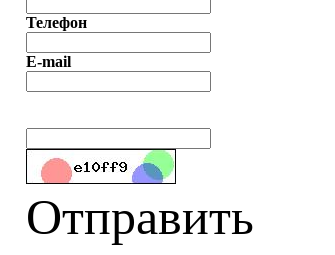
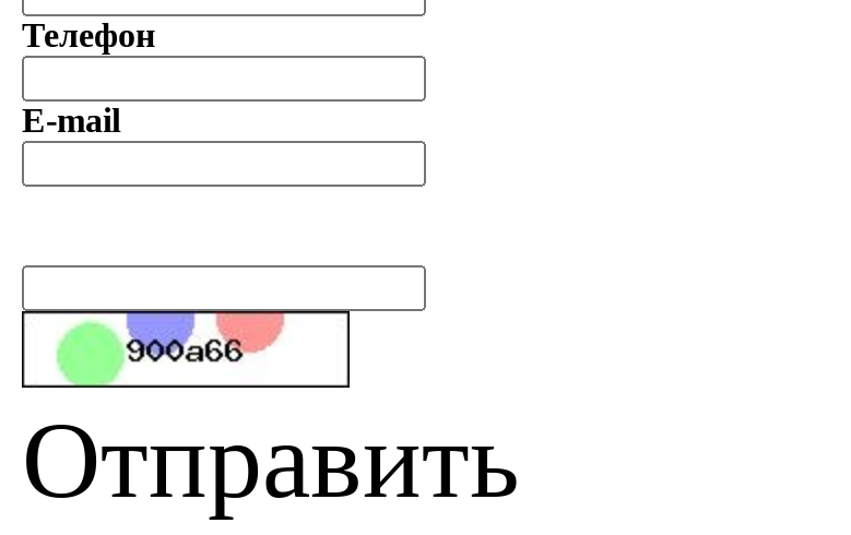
- [image]
+ [image]
